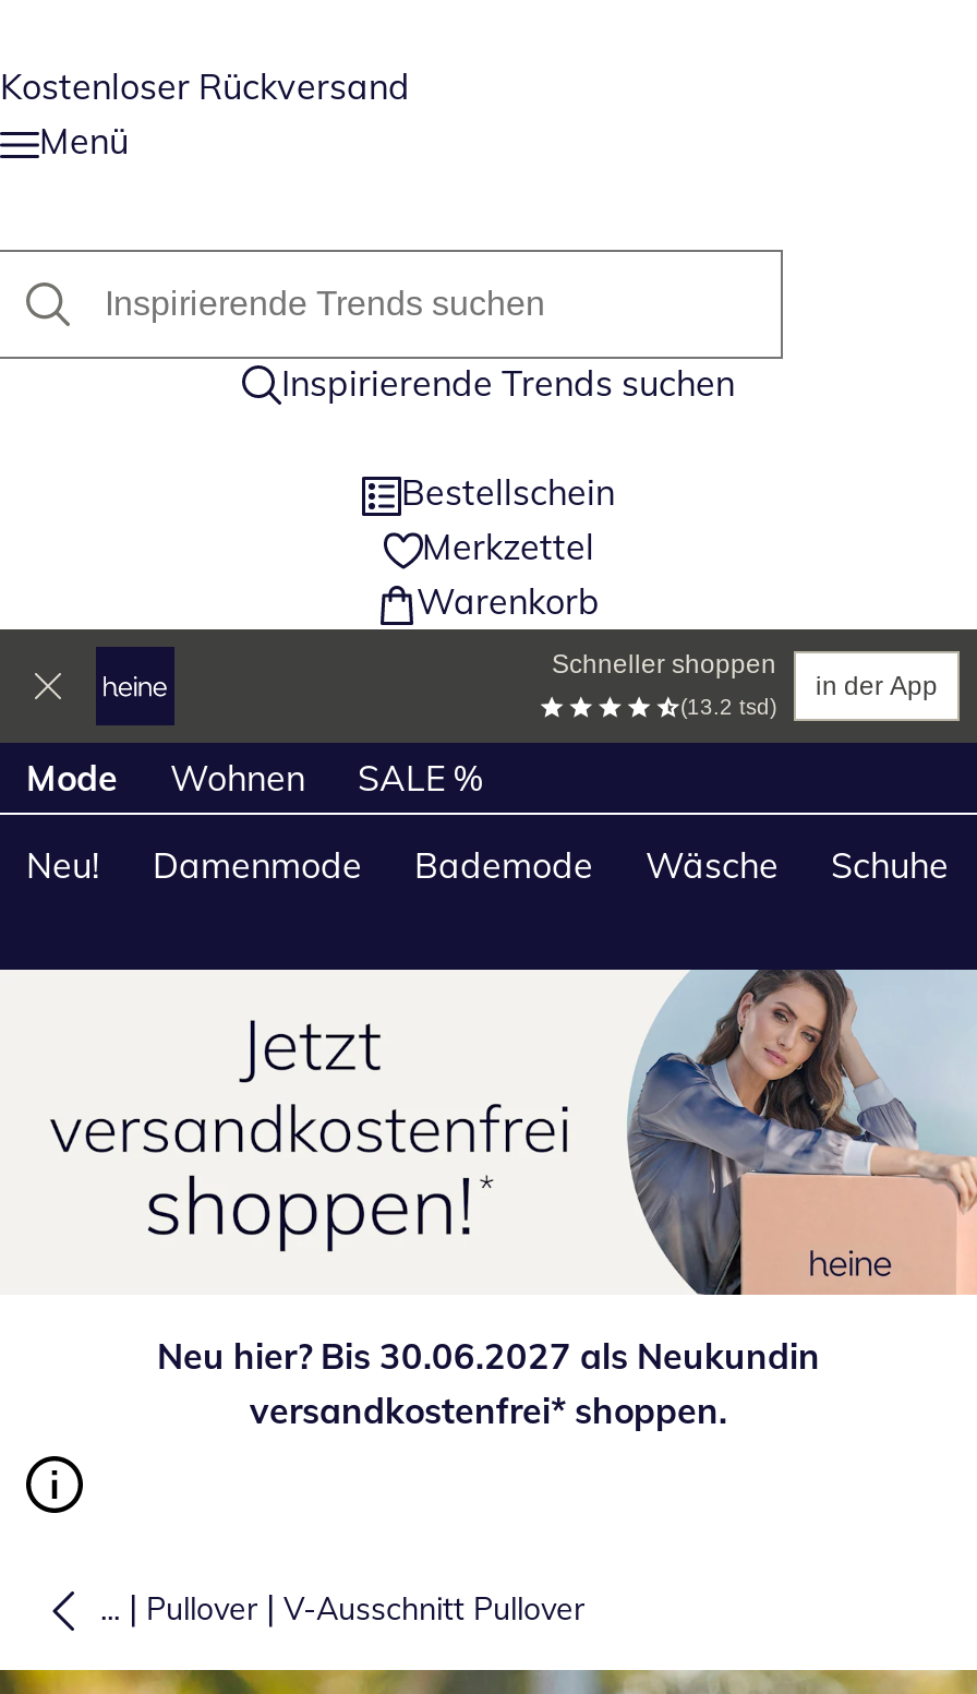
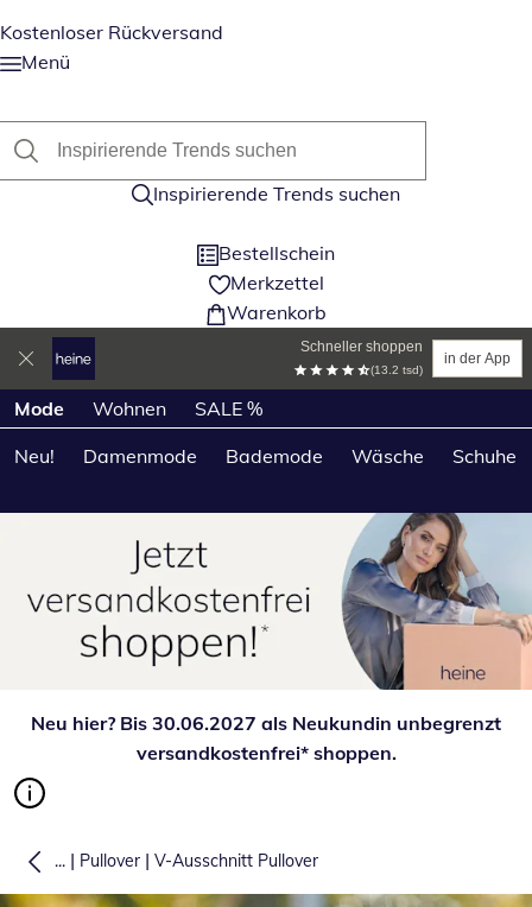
- Neu hier? Bis 30.06.2027 als Neukundin
+ Neu hier? Bis 30.06.2027 als Neukundin unbegrenzt
